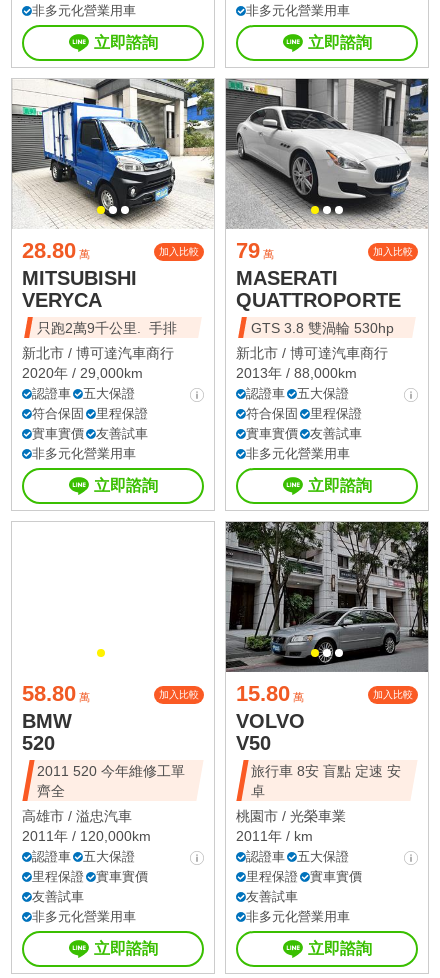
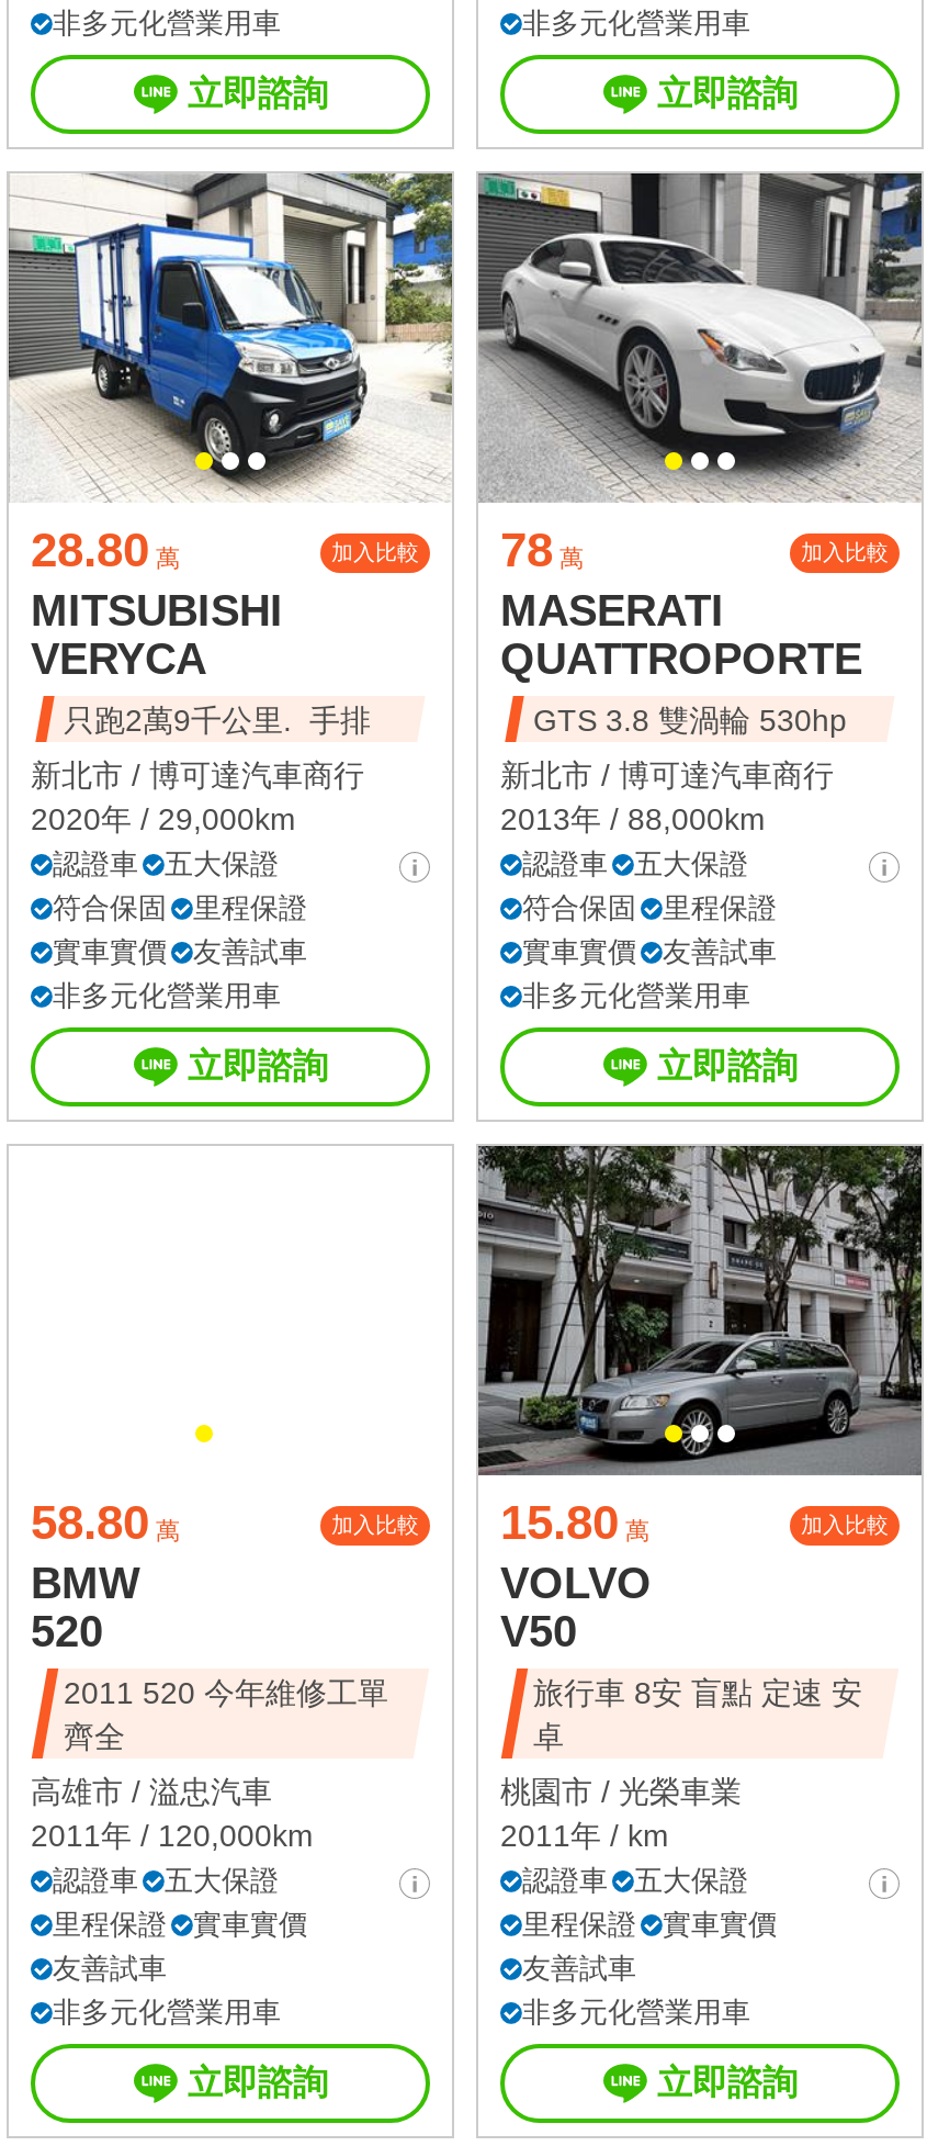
- 79 萬
+ 78 萬
